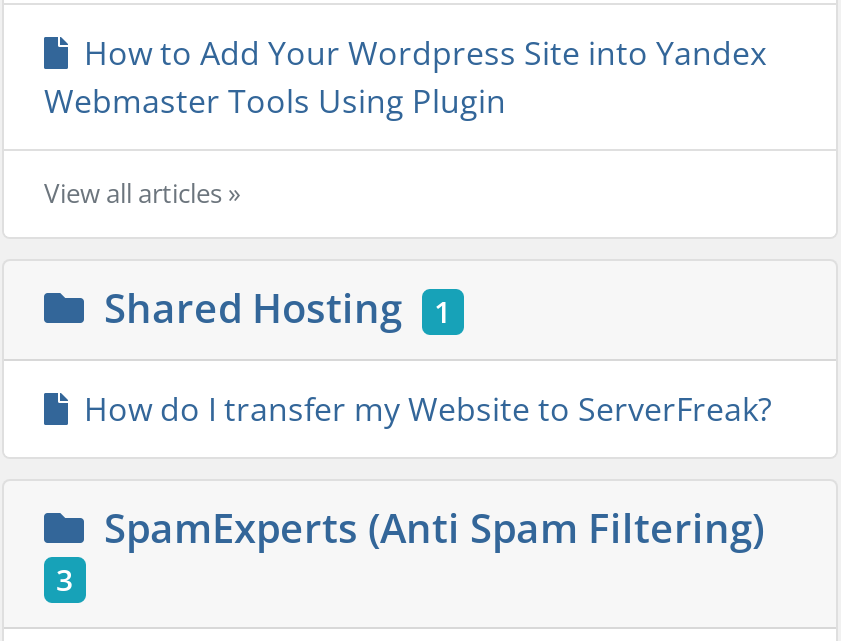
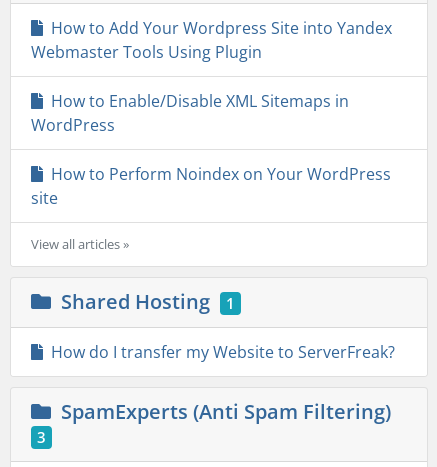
+ How to Enable/Disable XML Sitemaps in
+ WordPress
+ How to Perform Noindex on Your WordPress
+ site
